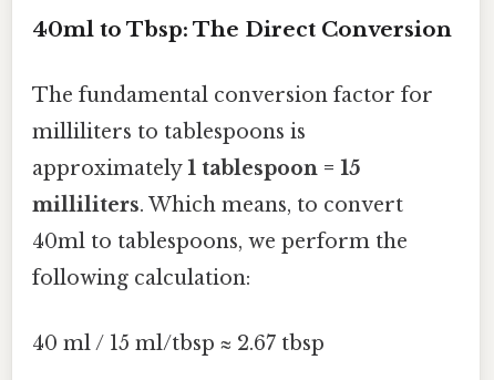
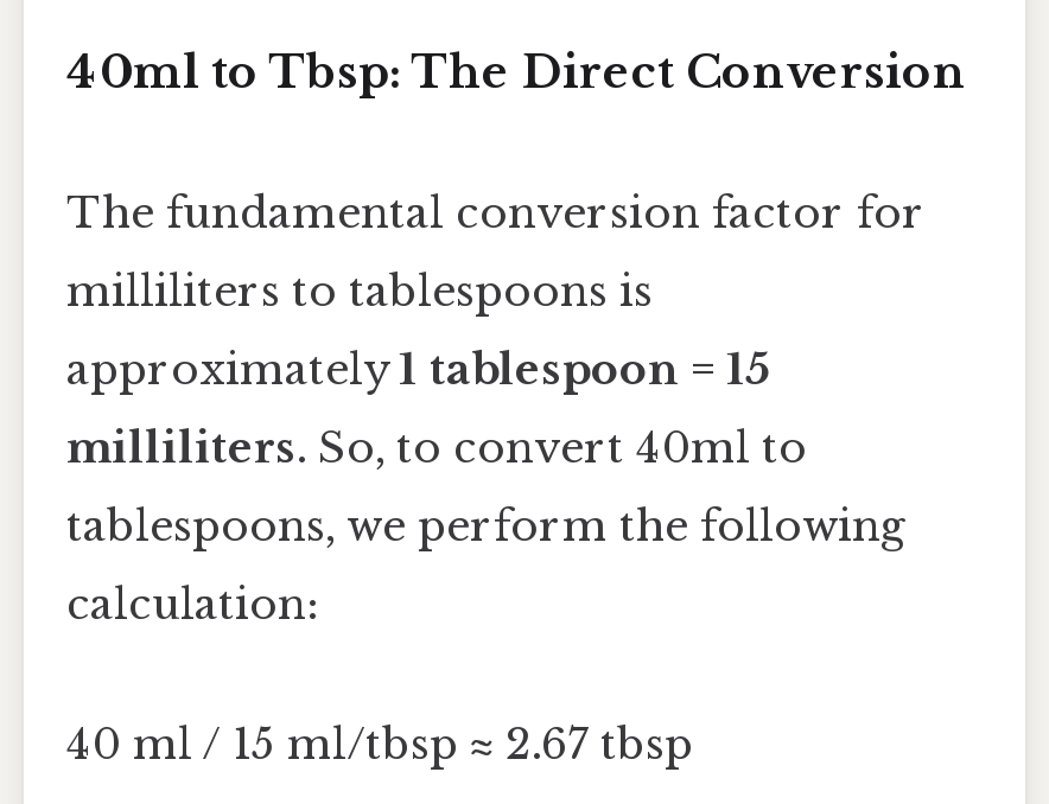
- milliliters. Which means, to convert
+ milliliters. So, to convert 40ml to

- 40ml to tablespoons, we perform the
+ tablespoons, we perform the following

- following calculation:
+ calculation:
